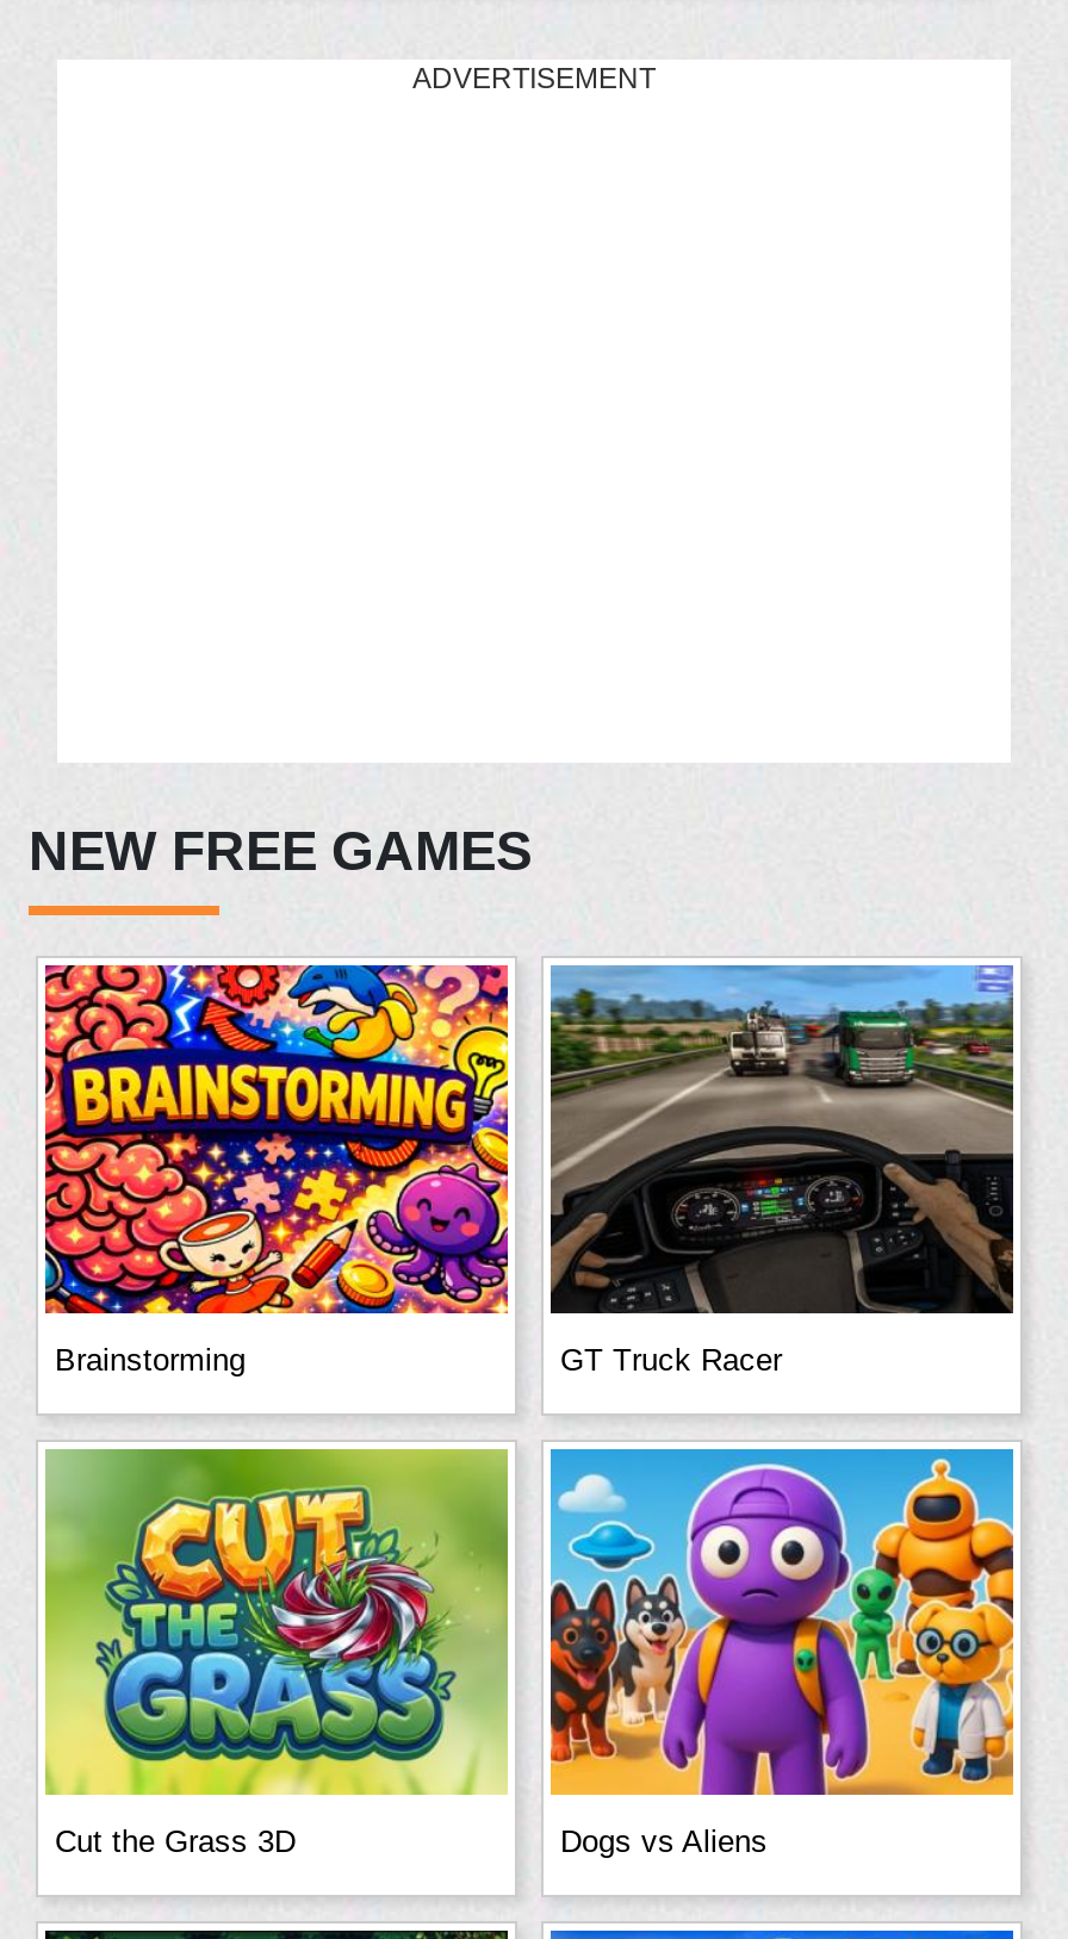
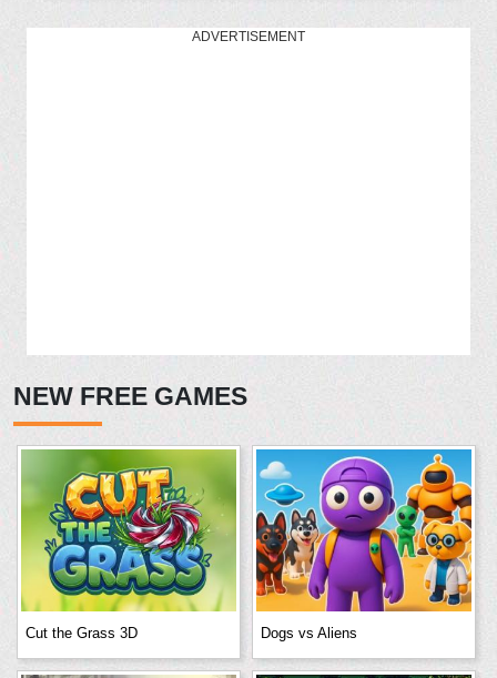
- [image]
- Brainstorming
- GT Truck Racer

- [image]
